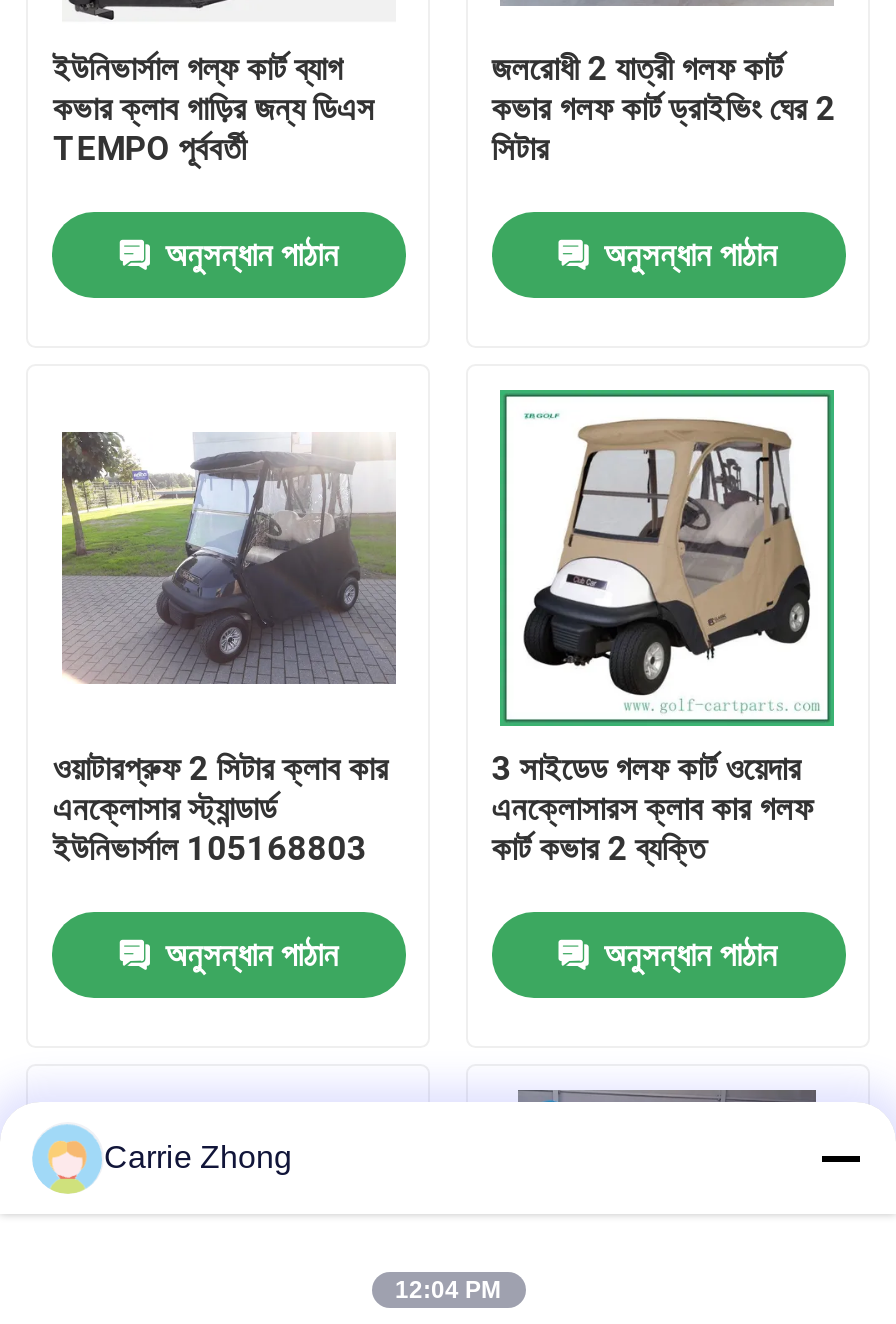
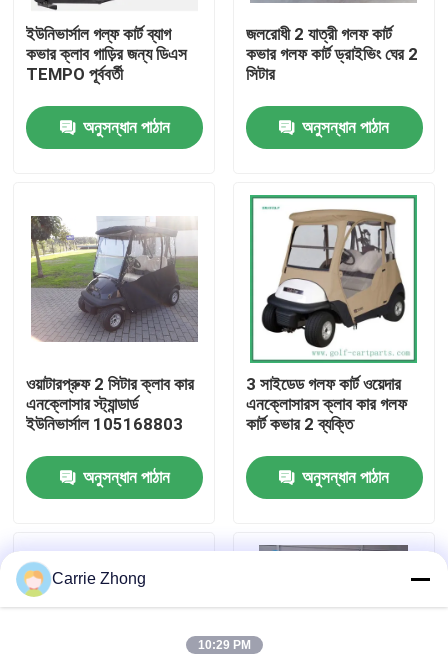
- 12:04 PM
+ 10:29 PM
